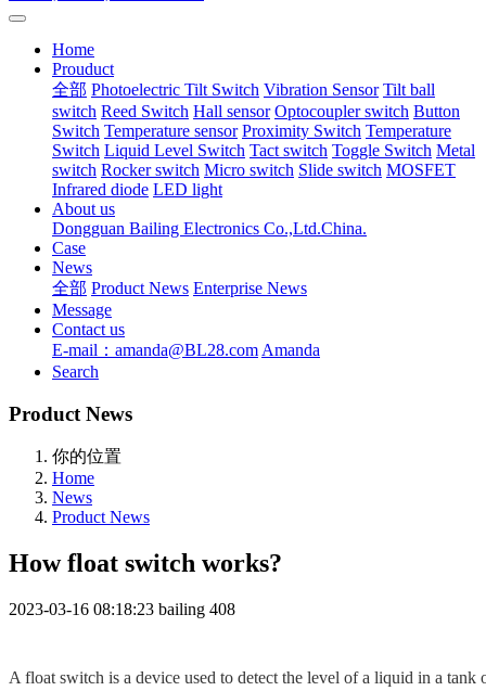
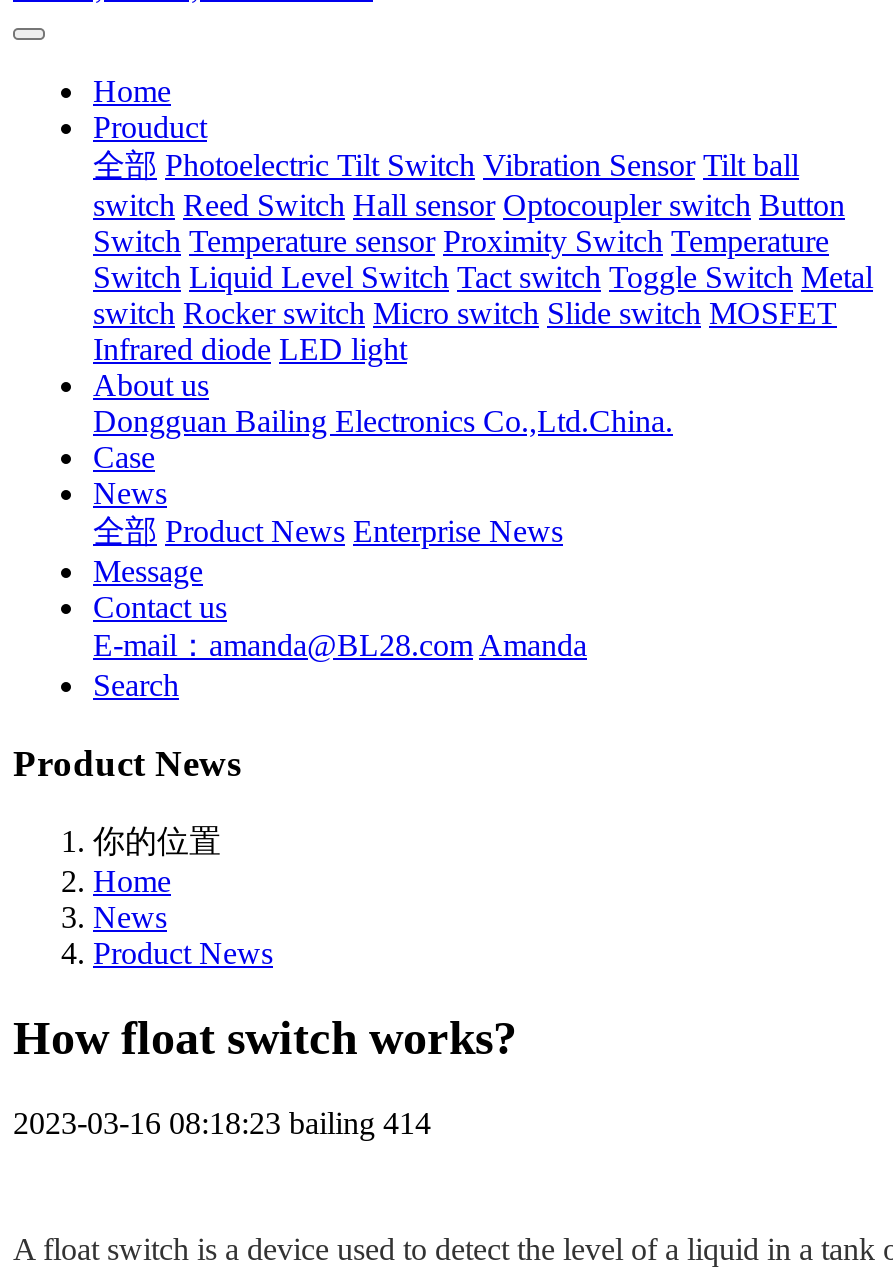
- 2023-03-16 08:18:23 bailing 408
+ 2023-03-16 08:18:23 bailing 414
